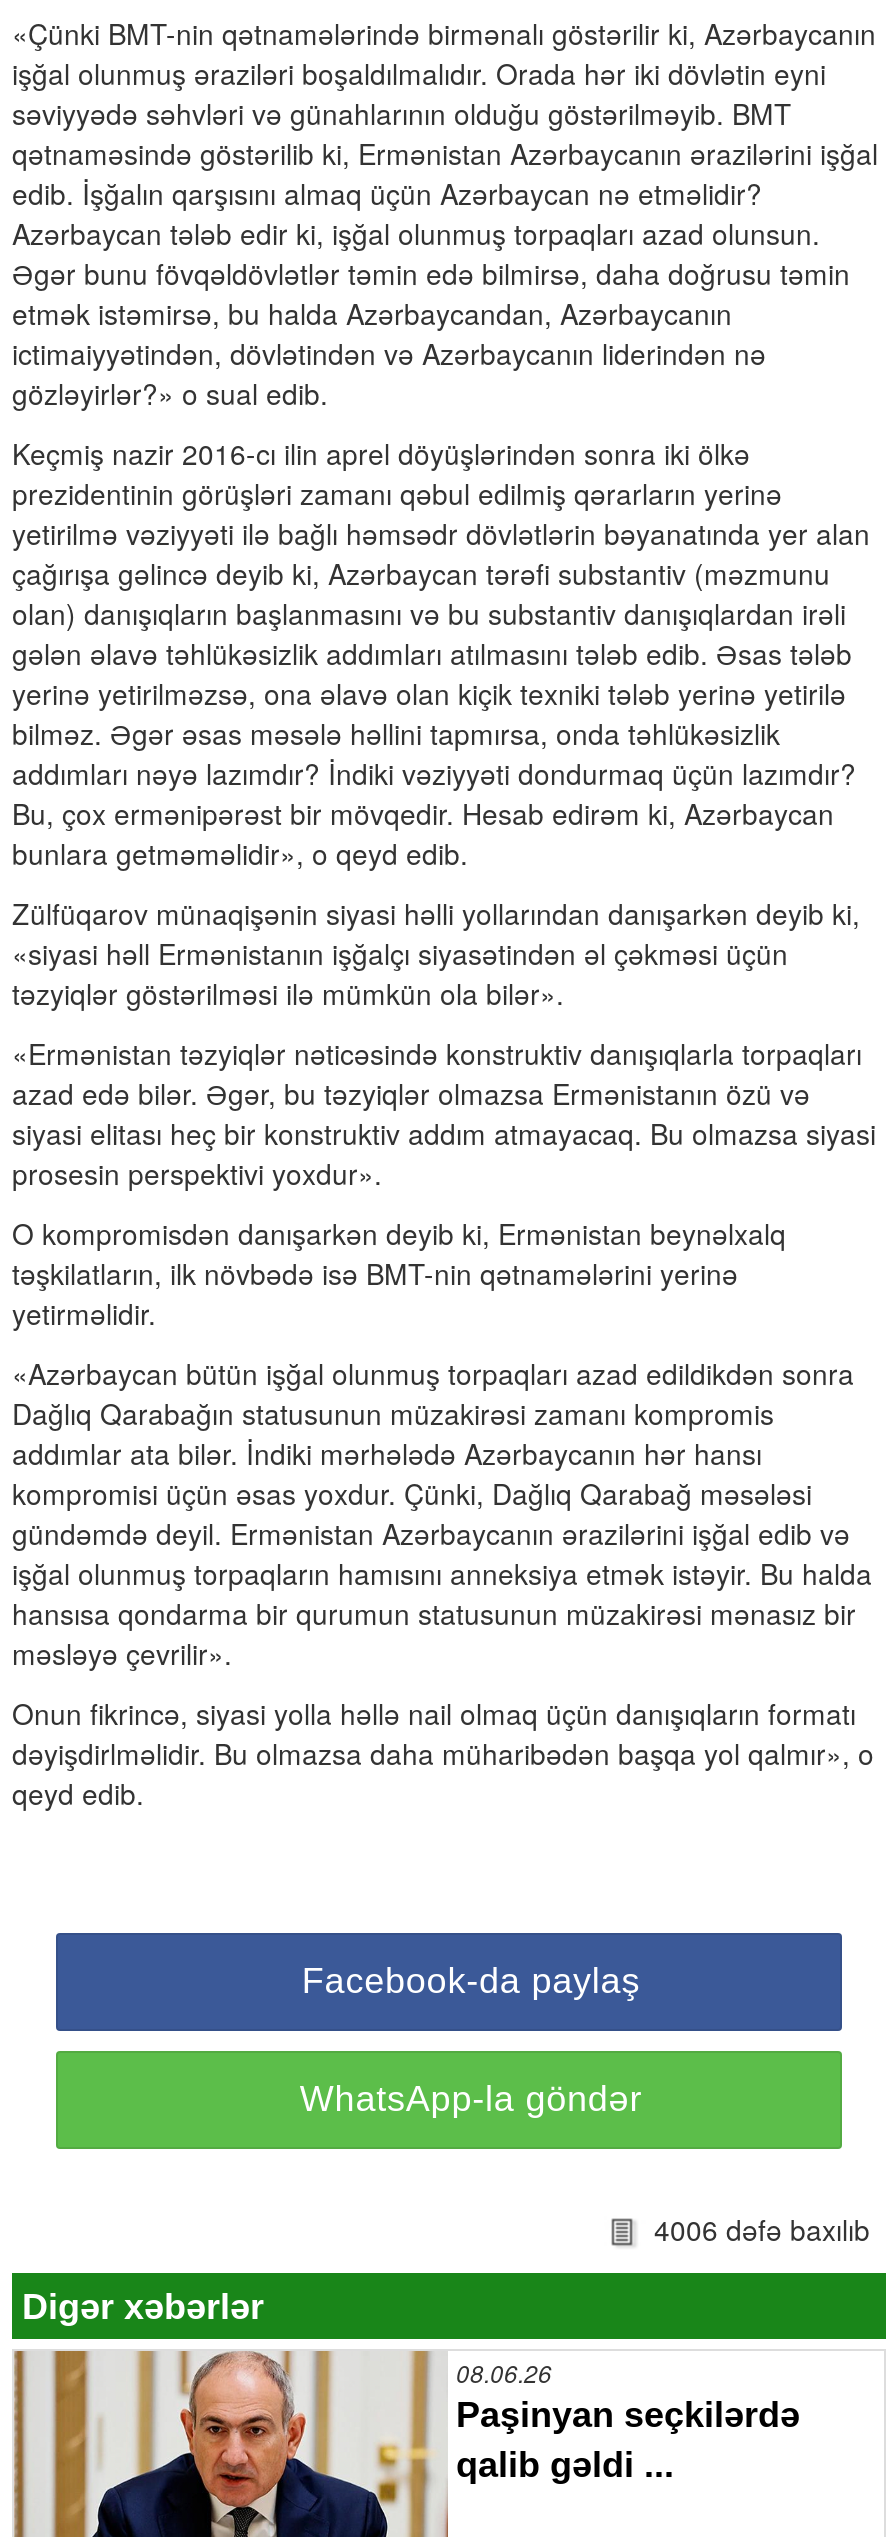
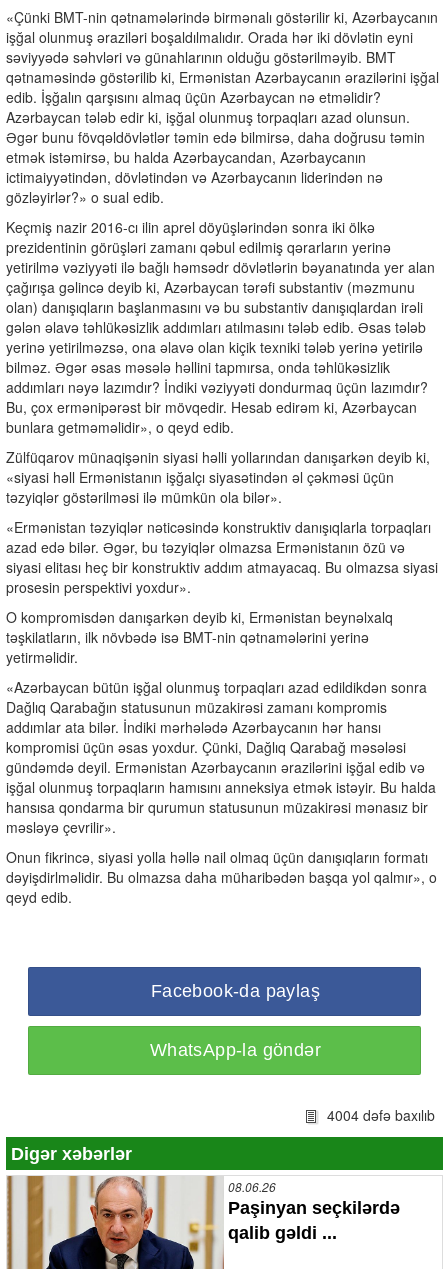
- 4006 dəfə baxılıb
+ 4004 dəfə baxılıb
